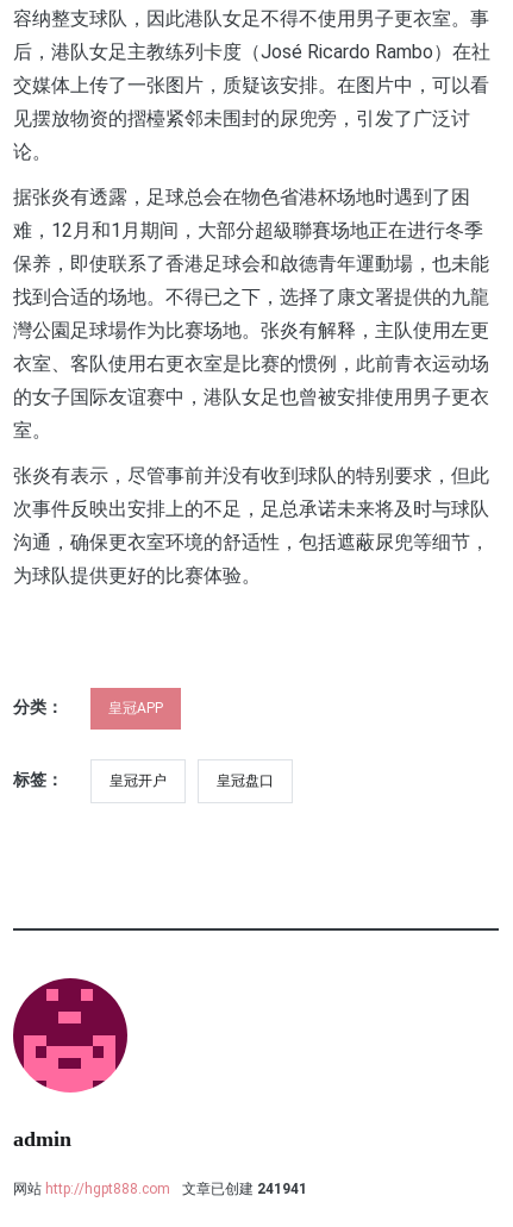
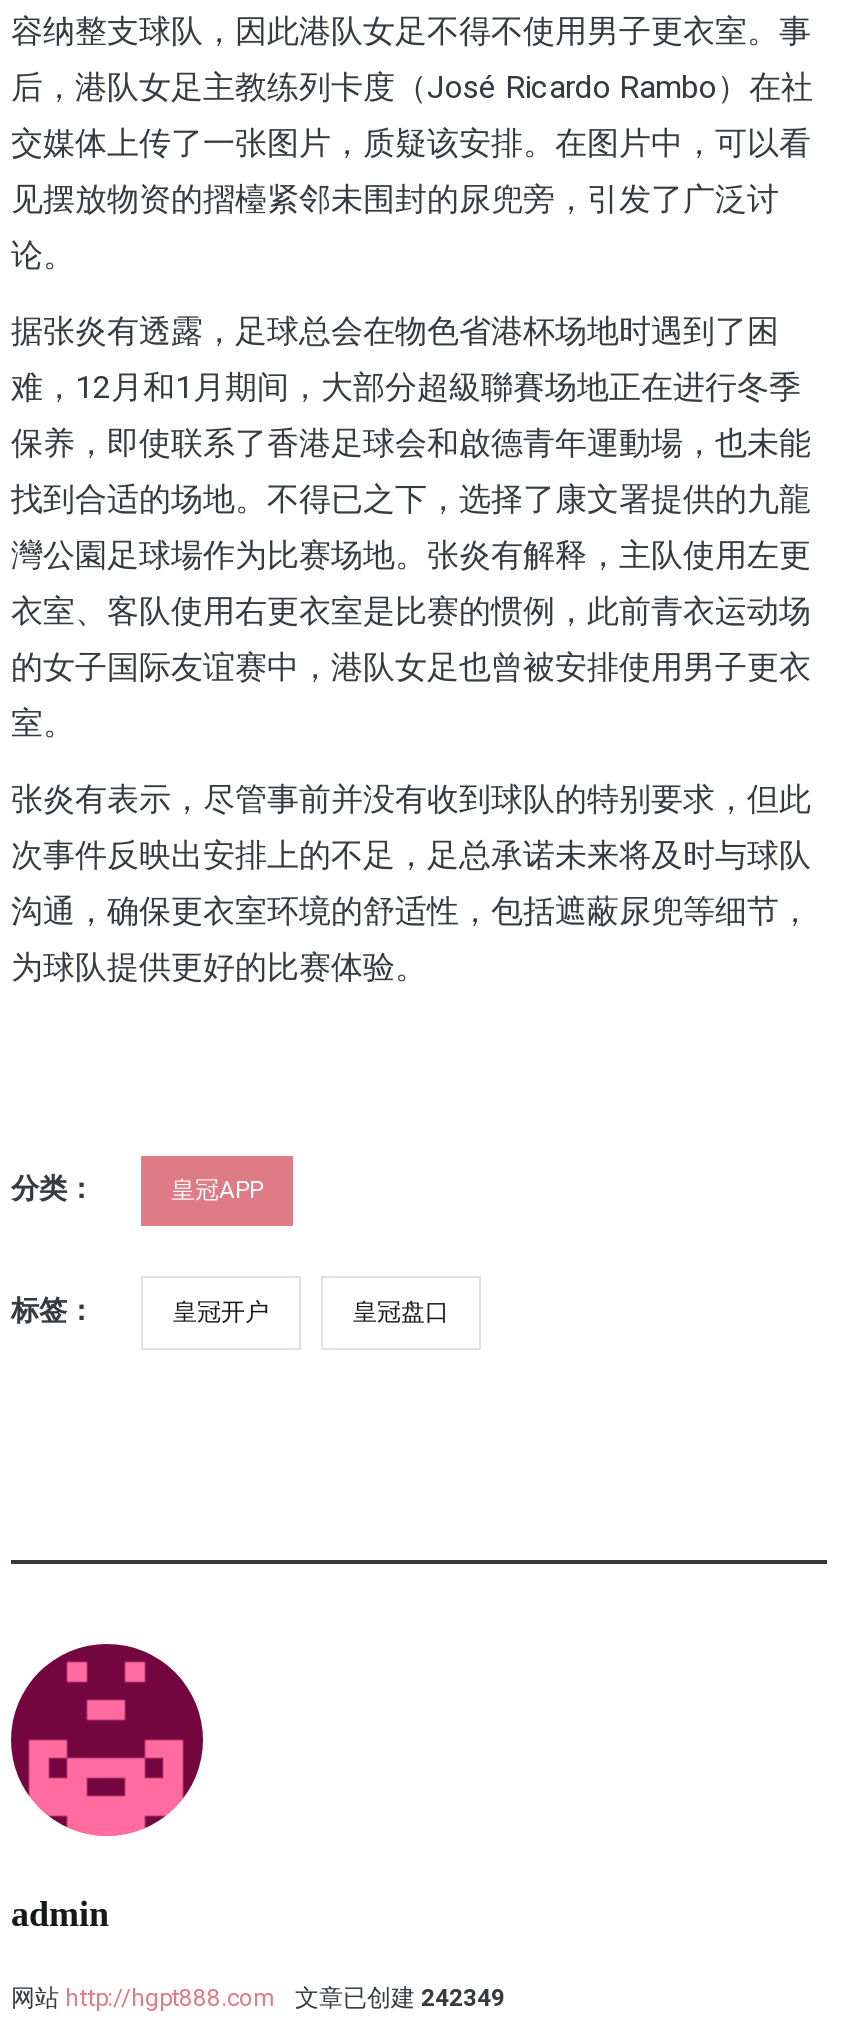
- 网站 http://hgpt888.com 文章已创建 241941
+ 网站 http://hgpt888.com 文章已创建 242349
